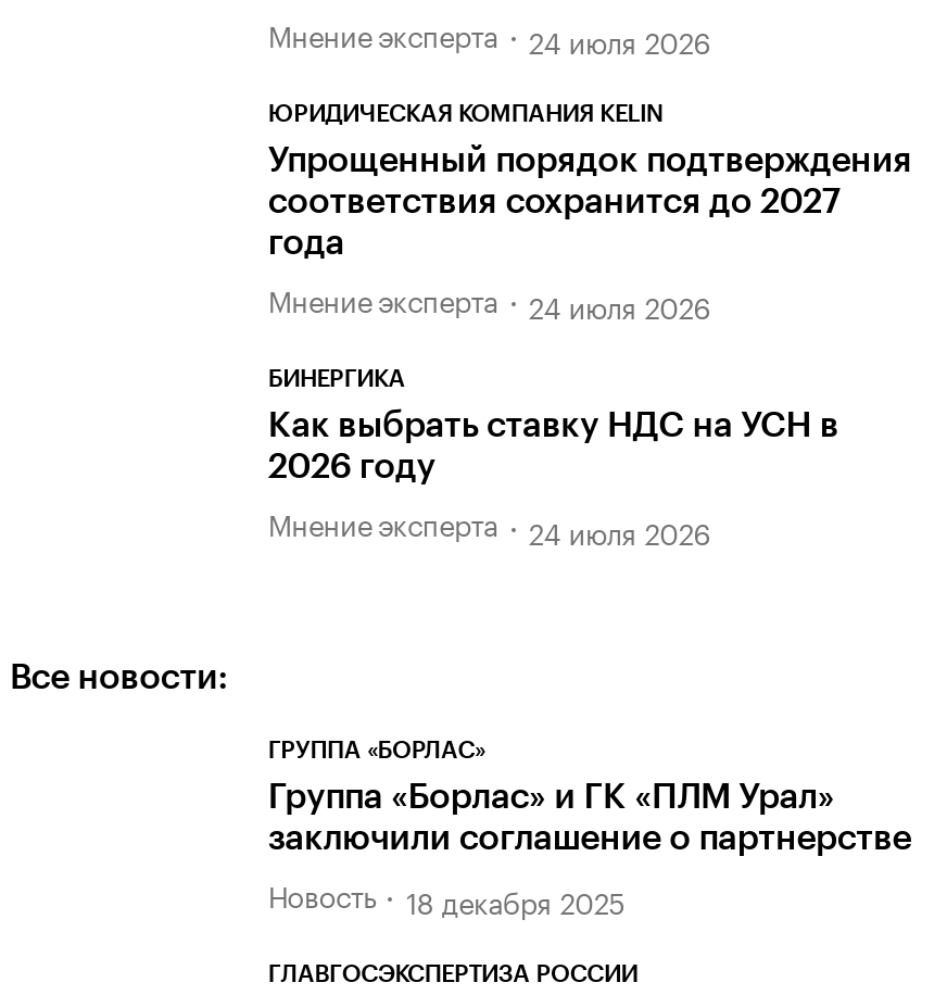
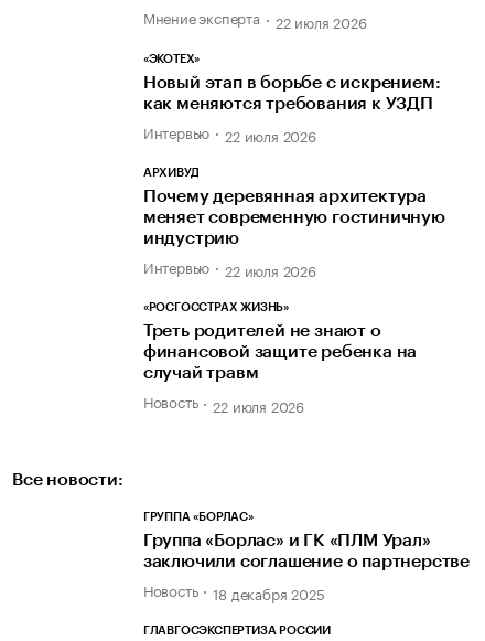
- 24 июля 2026
- ЮРИДИЧЕСКАЯ КОМПАНИЯ KELIN
- Упрощенный порядок подтверждения
- соответствия сохранится до 2027
- года
- Мнение эксперта
- 24 июля 2026
- БИНЕРГИКА
- Как выбрать ставку НДС на УСН в
- 2026 году
- Мнение эксперта
- 24 июля 2026
+ 22 июля 2026
+ «ЭКОТЕХ»
+ Новый этап в борьбе с искрением:
+ как меняются требования к УЗДП
+ Интервью
+ 22 июля 2026
+ АРХИВУД
+ Почему деревянная архитектура
+ меняет современную гостиничную
+ индустрию
+ Интервью
+ 22 июля 2026
+ «РОСГОССТРАХ ЖИЗНЬ»
+ Треть родителей не знают о
+ финансовой защите ребенка на
+ случай травм
+ Новость
+ 22 июля 2026
